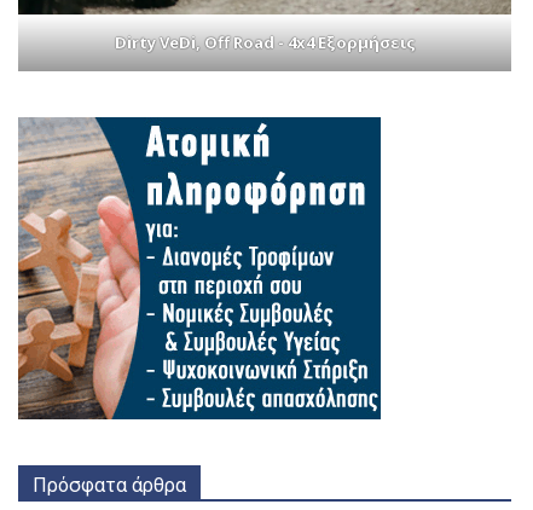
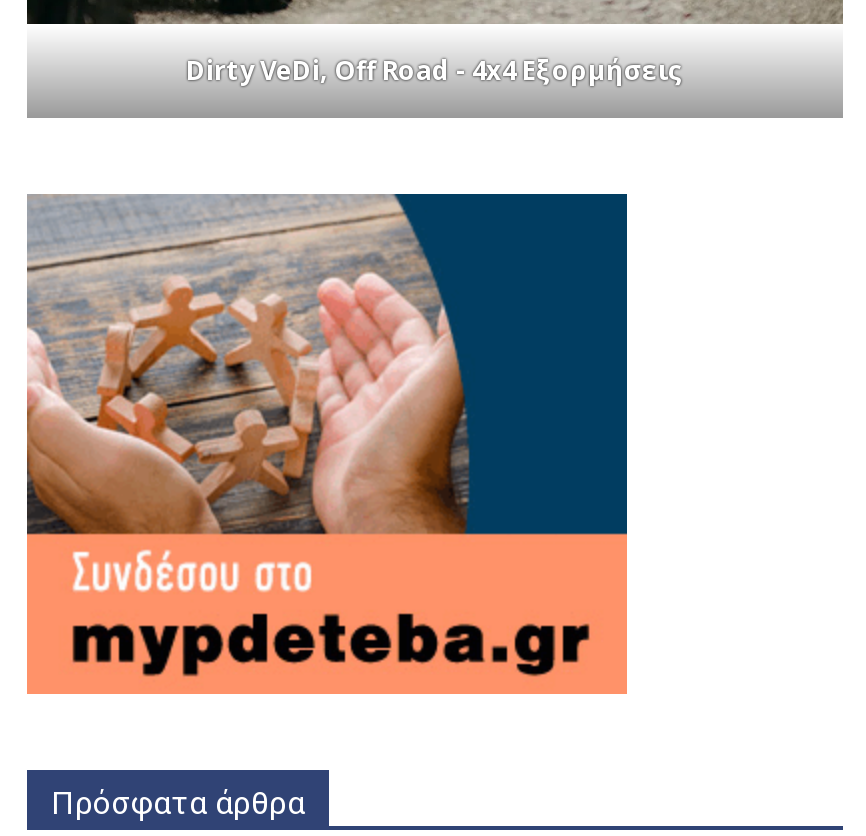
- [image]
+ [image]
